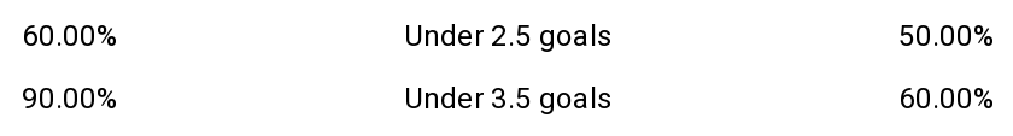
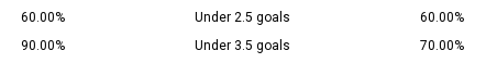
- 50.00%
+ 60.00%

- 60.00%
+ 70.00%
